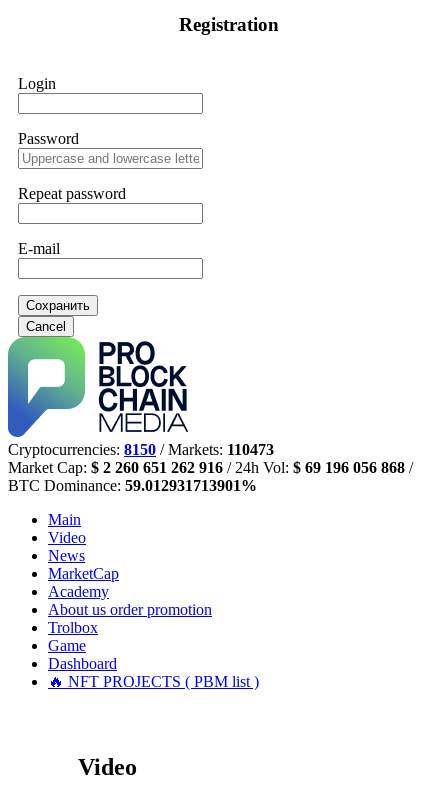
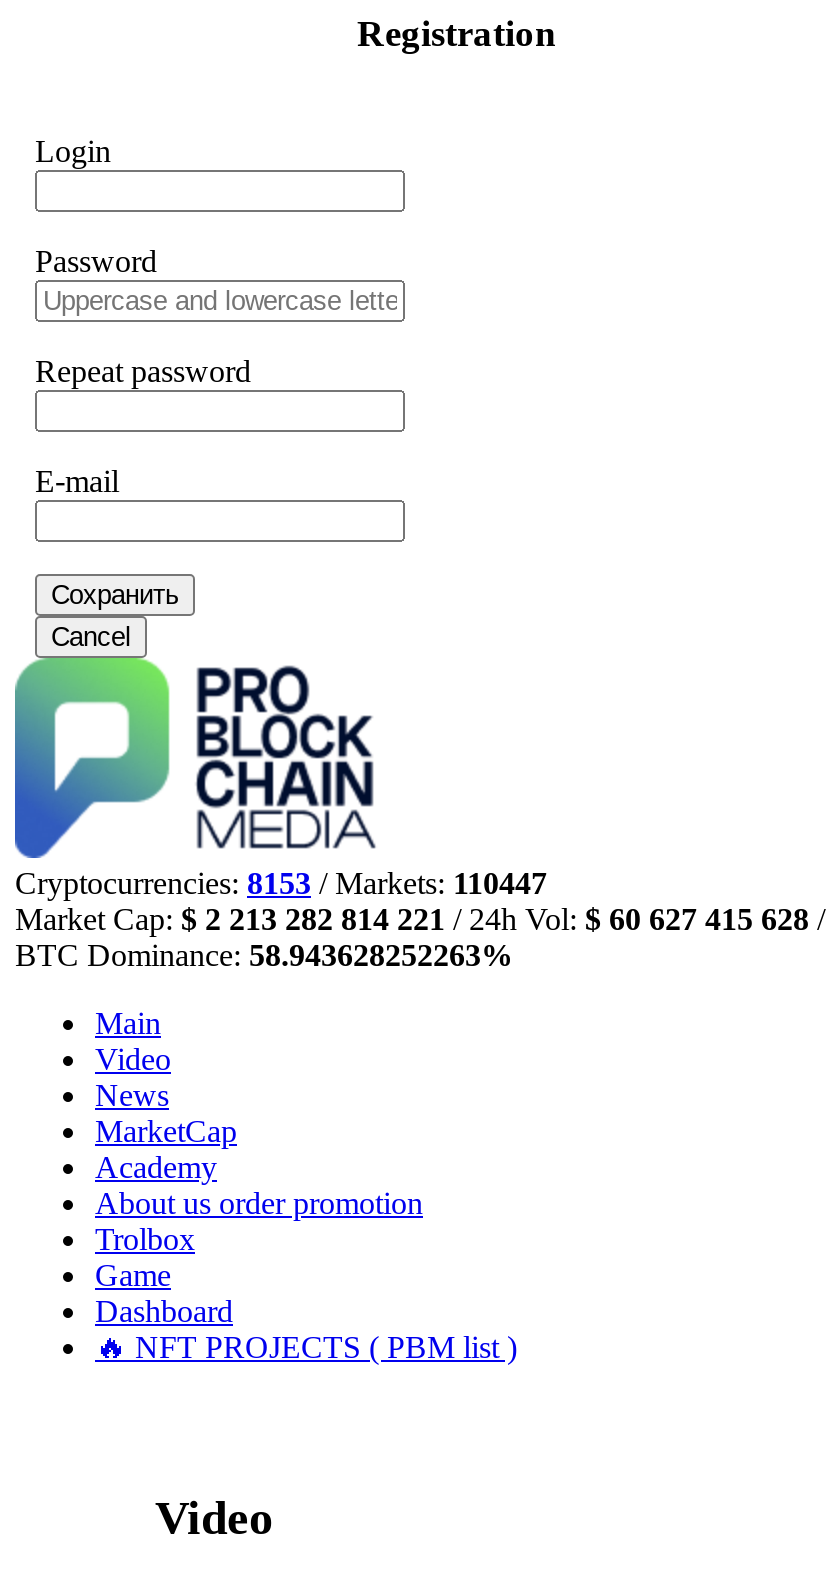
- Cryptocurrencies: 8150 / Markets: 110473
+ Cryptocurrencies: 8153 / Markets: 110447

- Market Cap: $ 2 260 651 262 916 / 24h Vol: $ 69 196 056 868 /
+ Market Cap: $ 2 213 282 814 221 / 24h Vol: $ 60 627 415 628 /

- BTC Dominance: 59.012931713901%
+ BTC Dominance: 58.943628252263%
